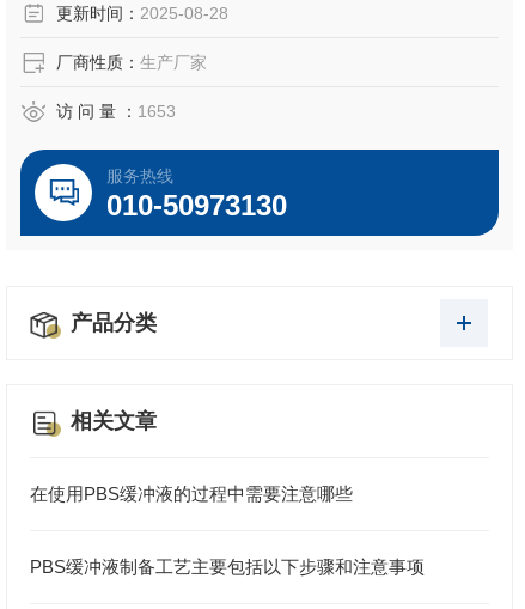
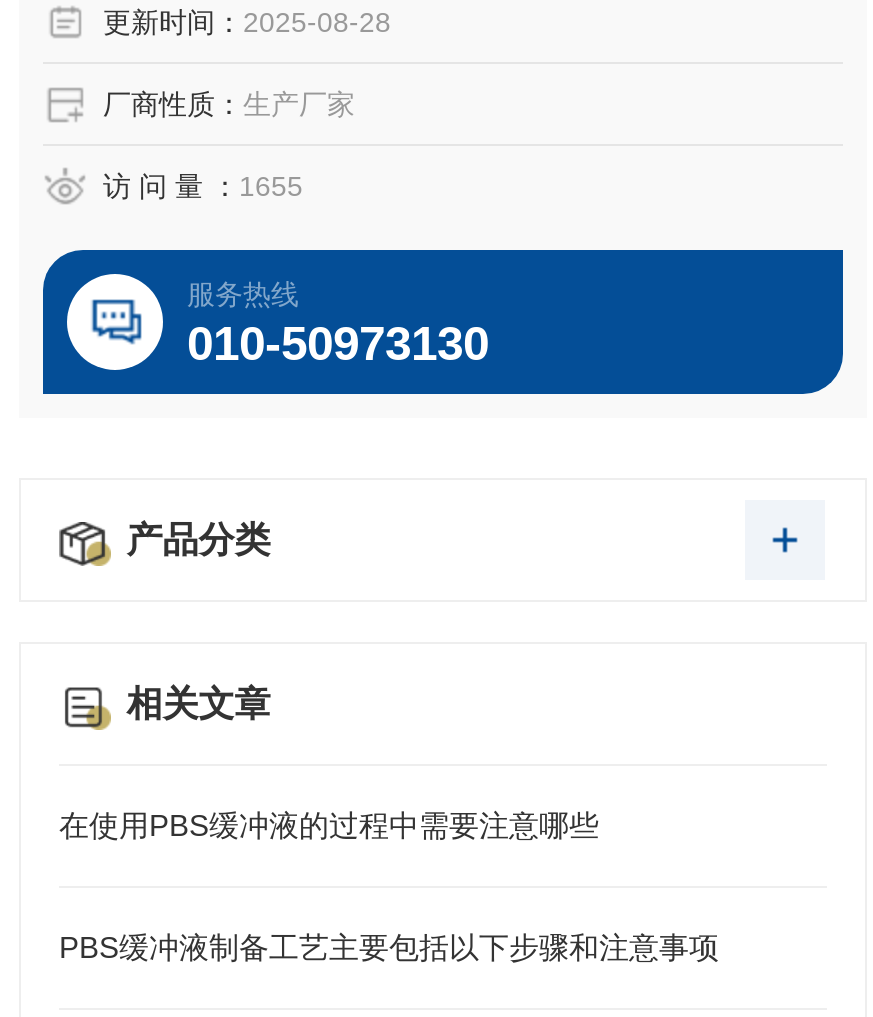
- 访 问 量 ：1653
+ 访 问 量 ：1655
